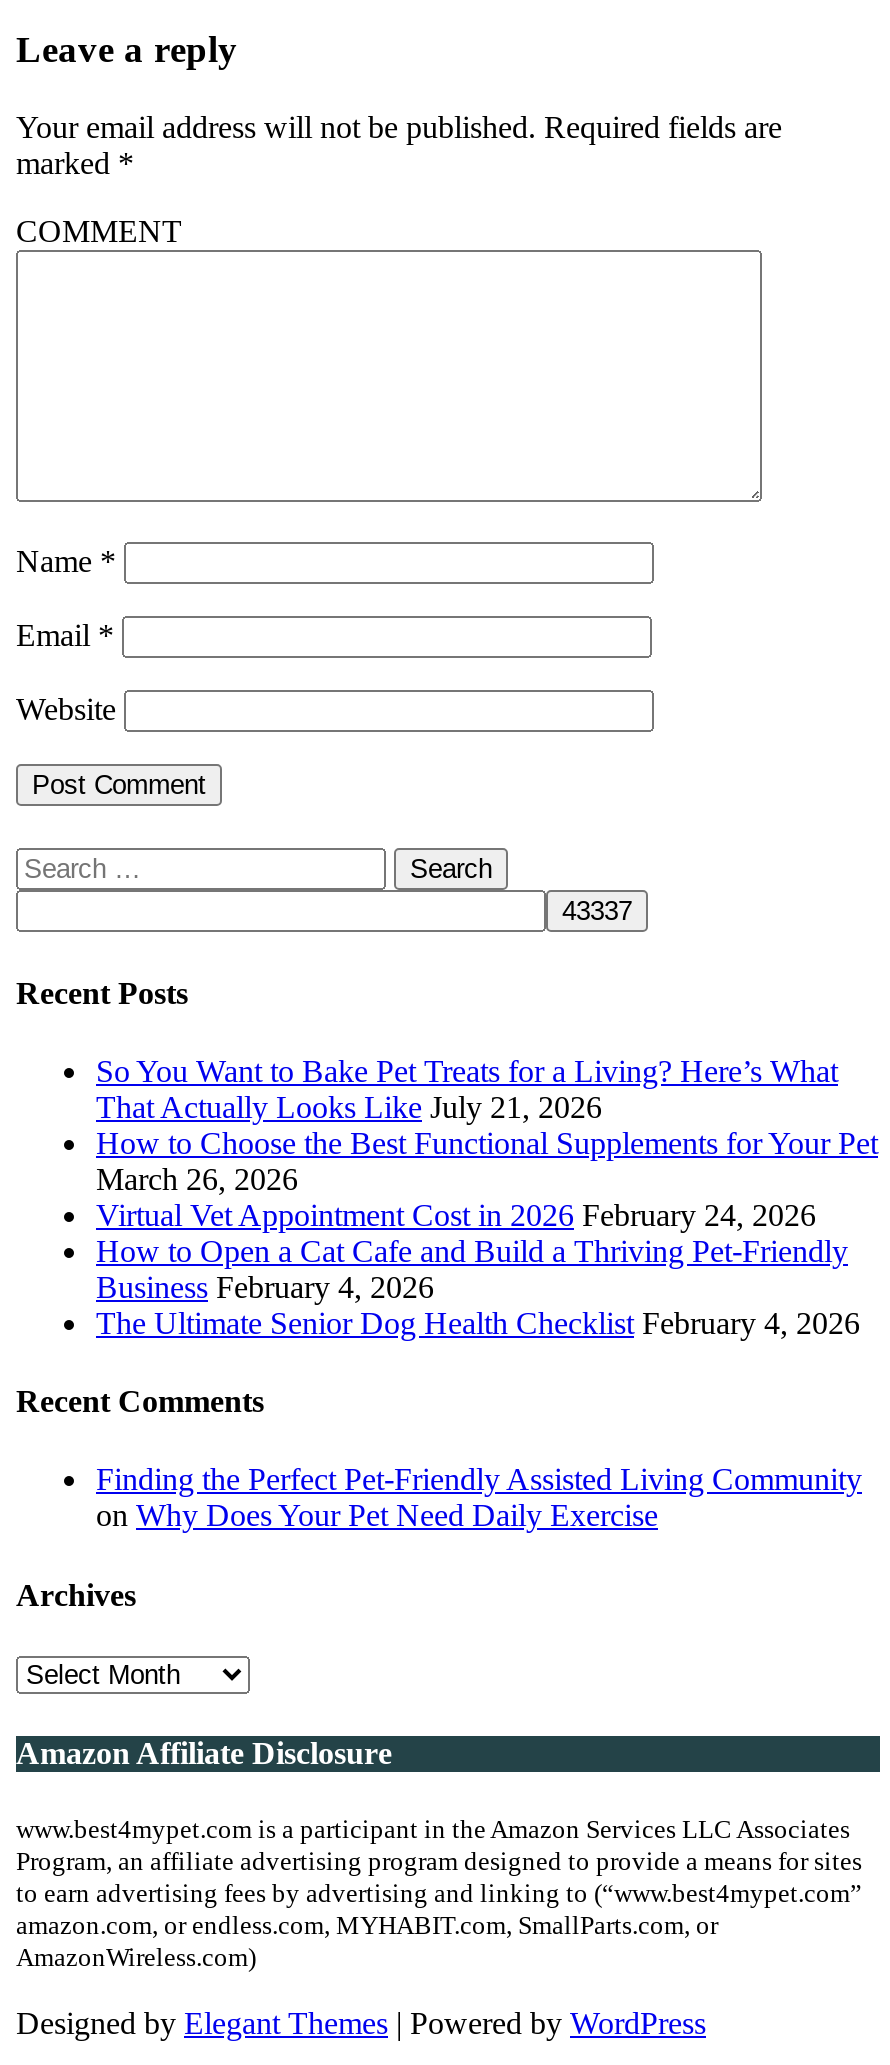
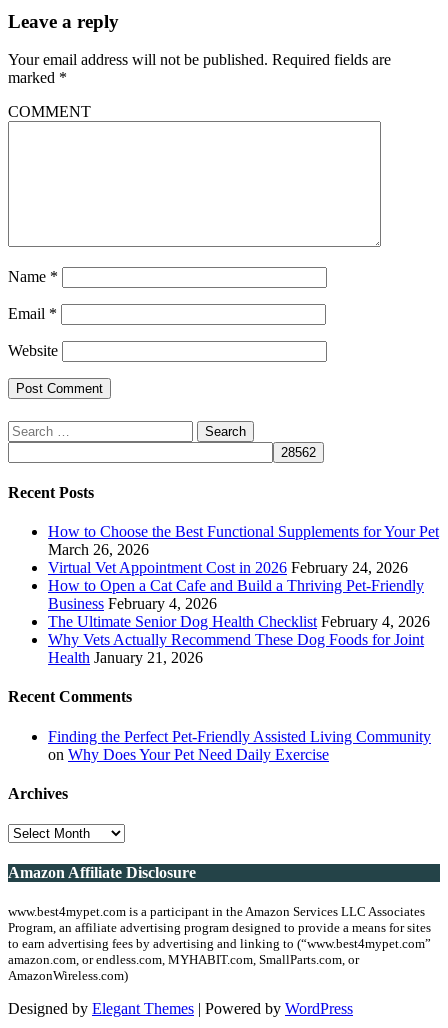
- So You Want to Bake Pet Treats for a Living? Here’s What
- That Actually Looks Like July 21, 2026

moved up: How to Choose the Best Functional Supplements for Your Pet | March 26, 2026 | Virtual Vet Appointment Cost in 2026 February 24, 2026 | How to Open a Cat Cafe and Build a Thriving Pet-Friendly | Business February 4, 2026 | The Ultimate Senior Dog Health Checklist February 4, 2026

+ Why Vets Actually Recommend These Dog Foods for Joint
+ Health January 21, 2026
